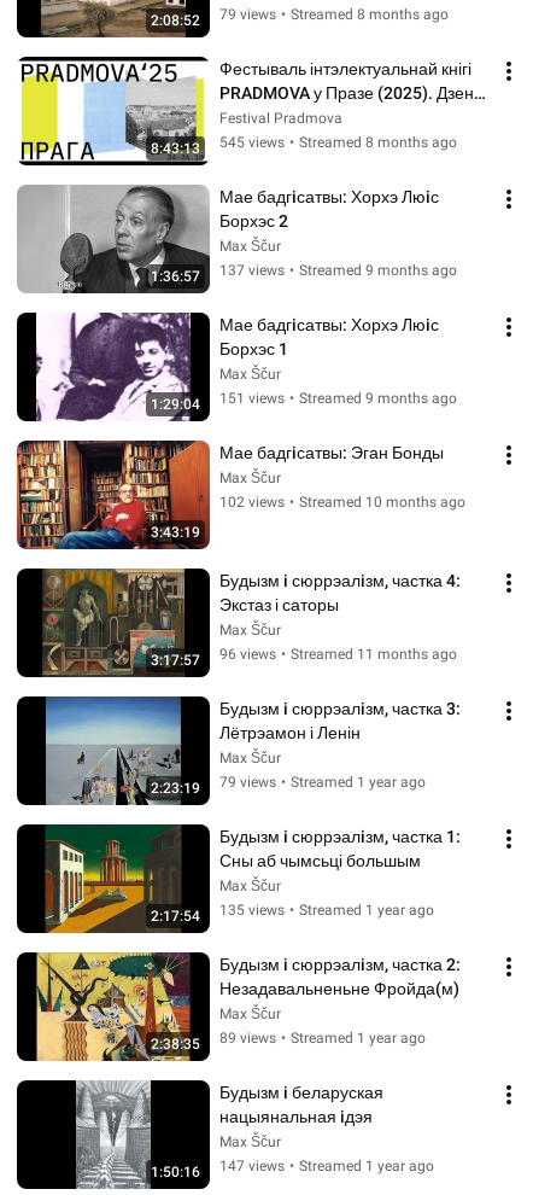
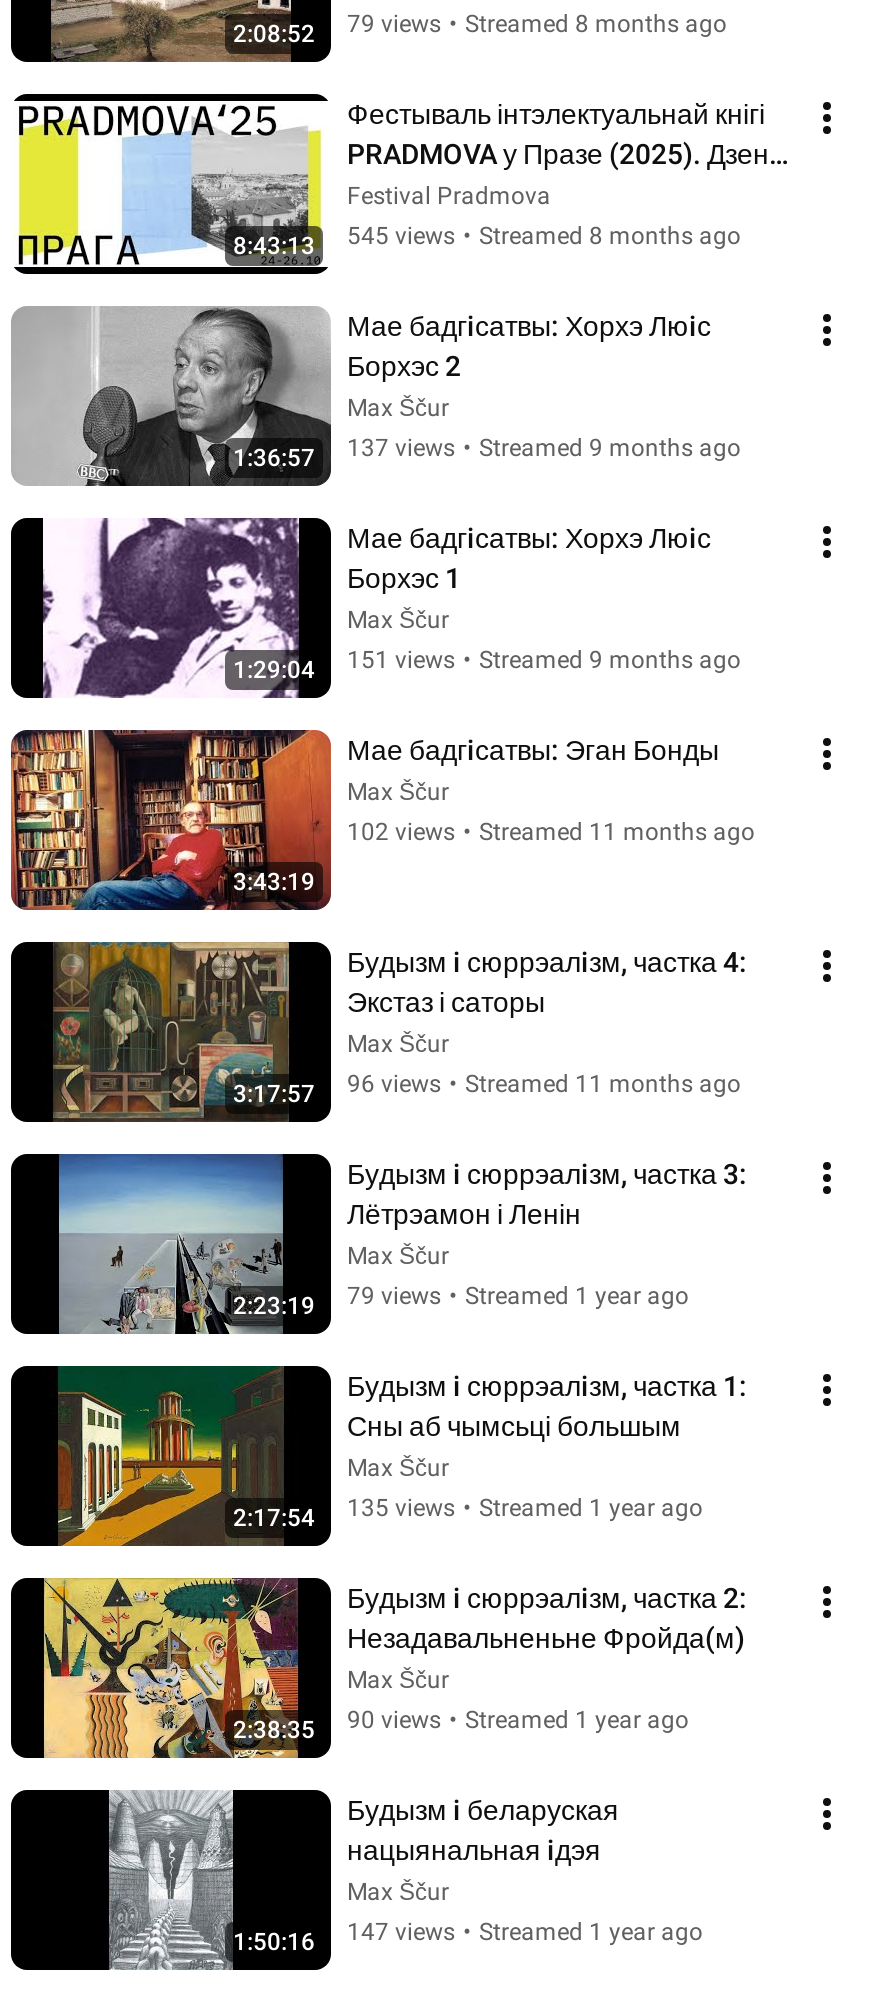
- 102 views • Streamed 10 months ago
+ 102 views • Streamed 11 months ago

- 89 views • Streamed 1 year ago
+ 90 views • Streamed 1 year ago
